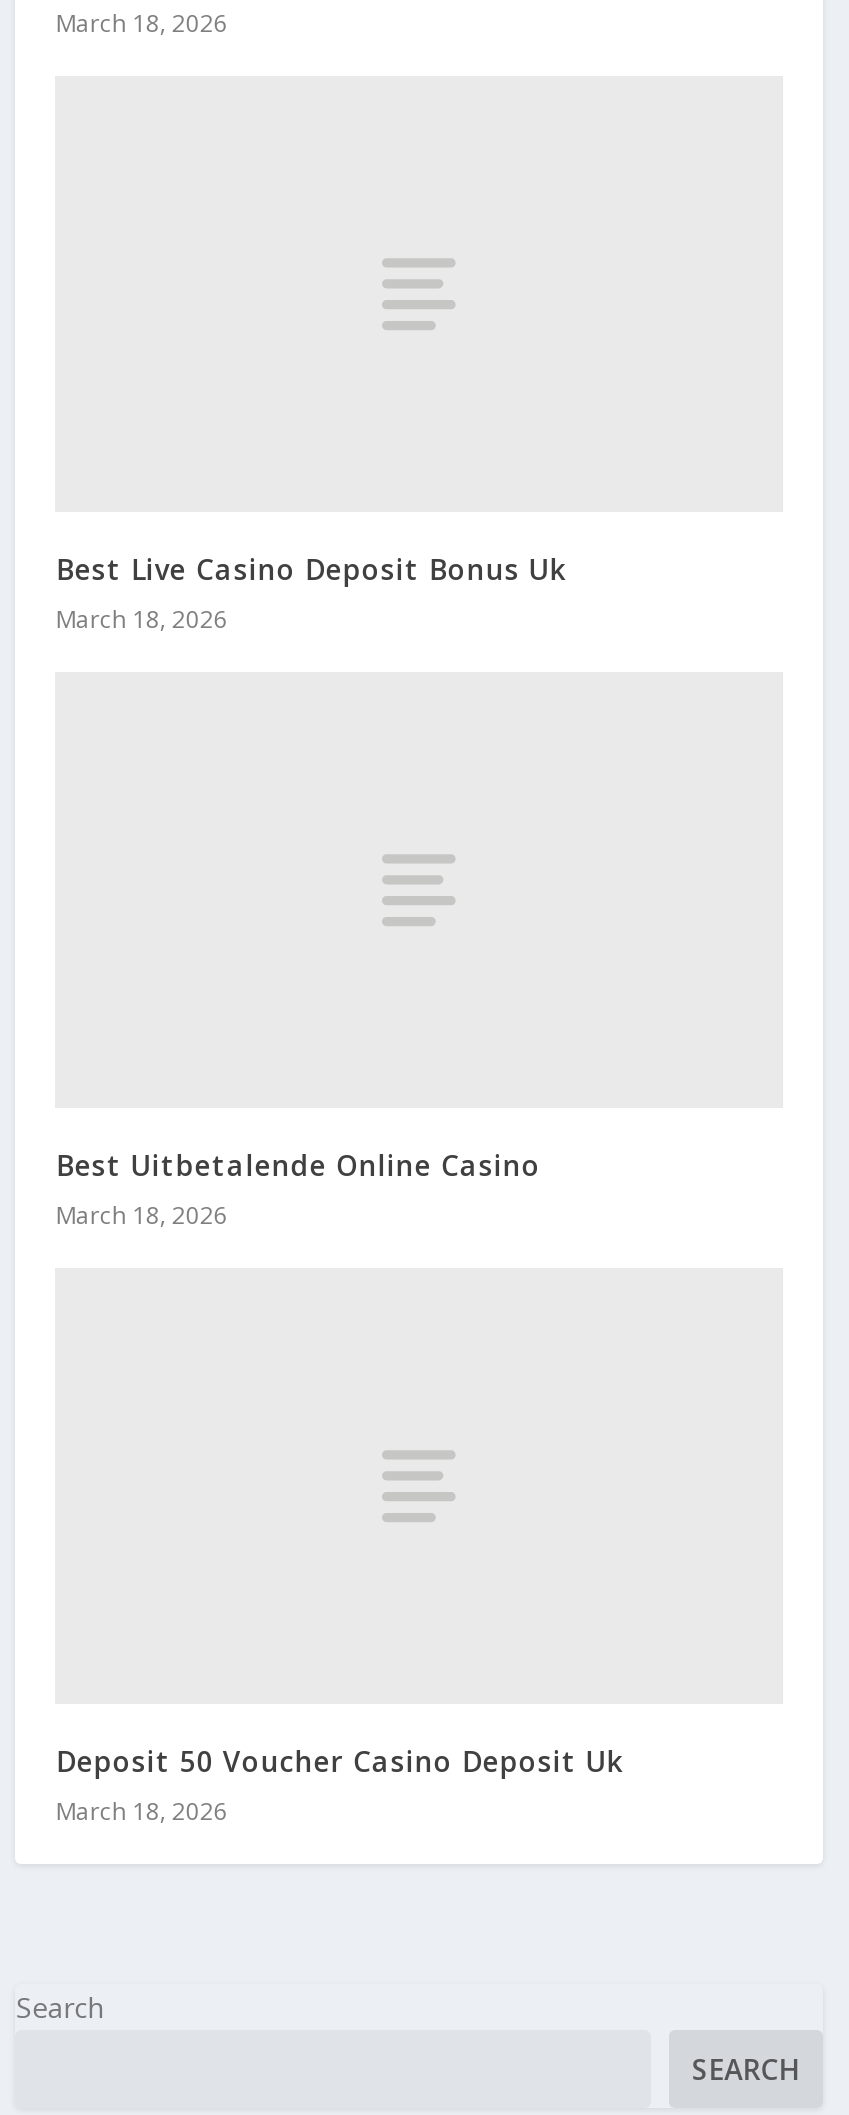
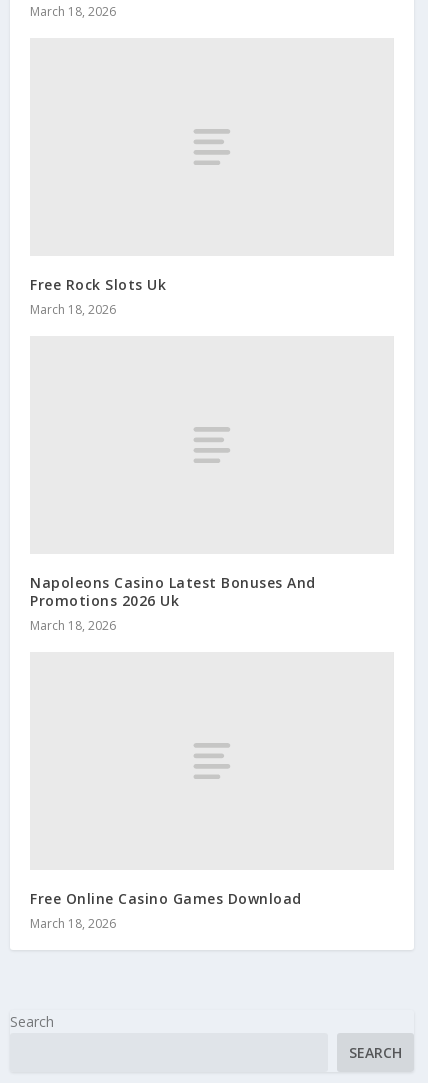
- Best Live Casino Deposit Bonus Uk
+ Free Rock Slots Uk

- Best Uitbetalende Online Casino
+ Napoleons Casino Latest Bonuses And
+ Promotions 2026 Uk

- Deposit 50 Voucher Casino Deposit Uk
+ Free Online Casino Games Download
